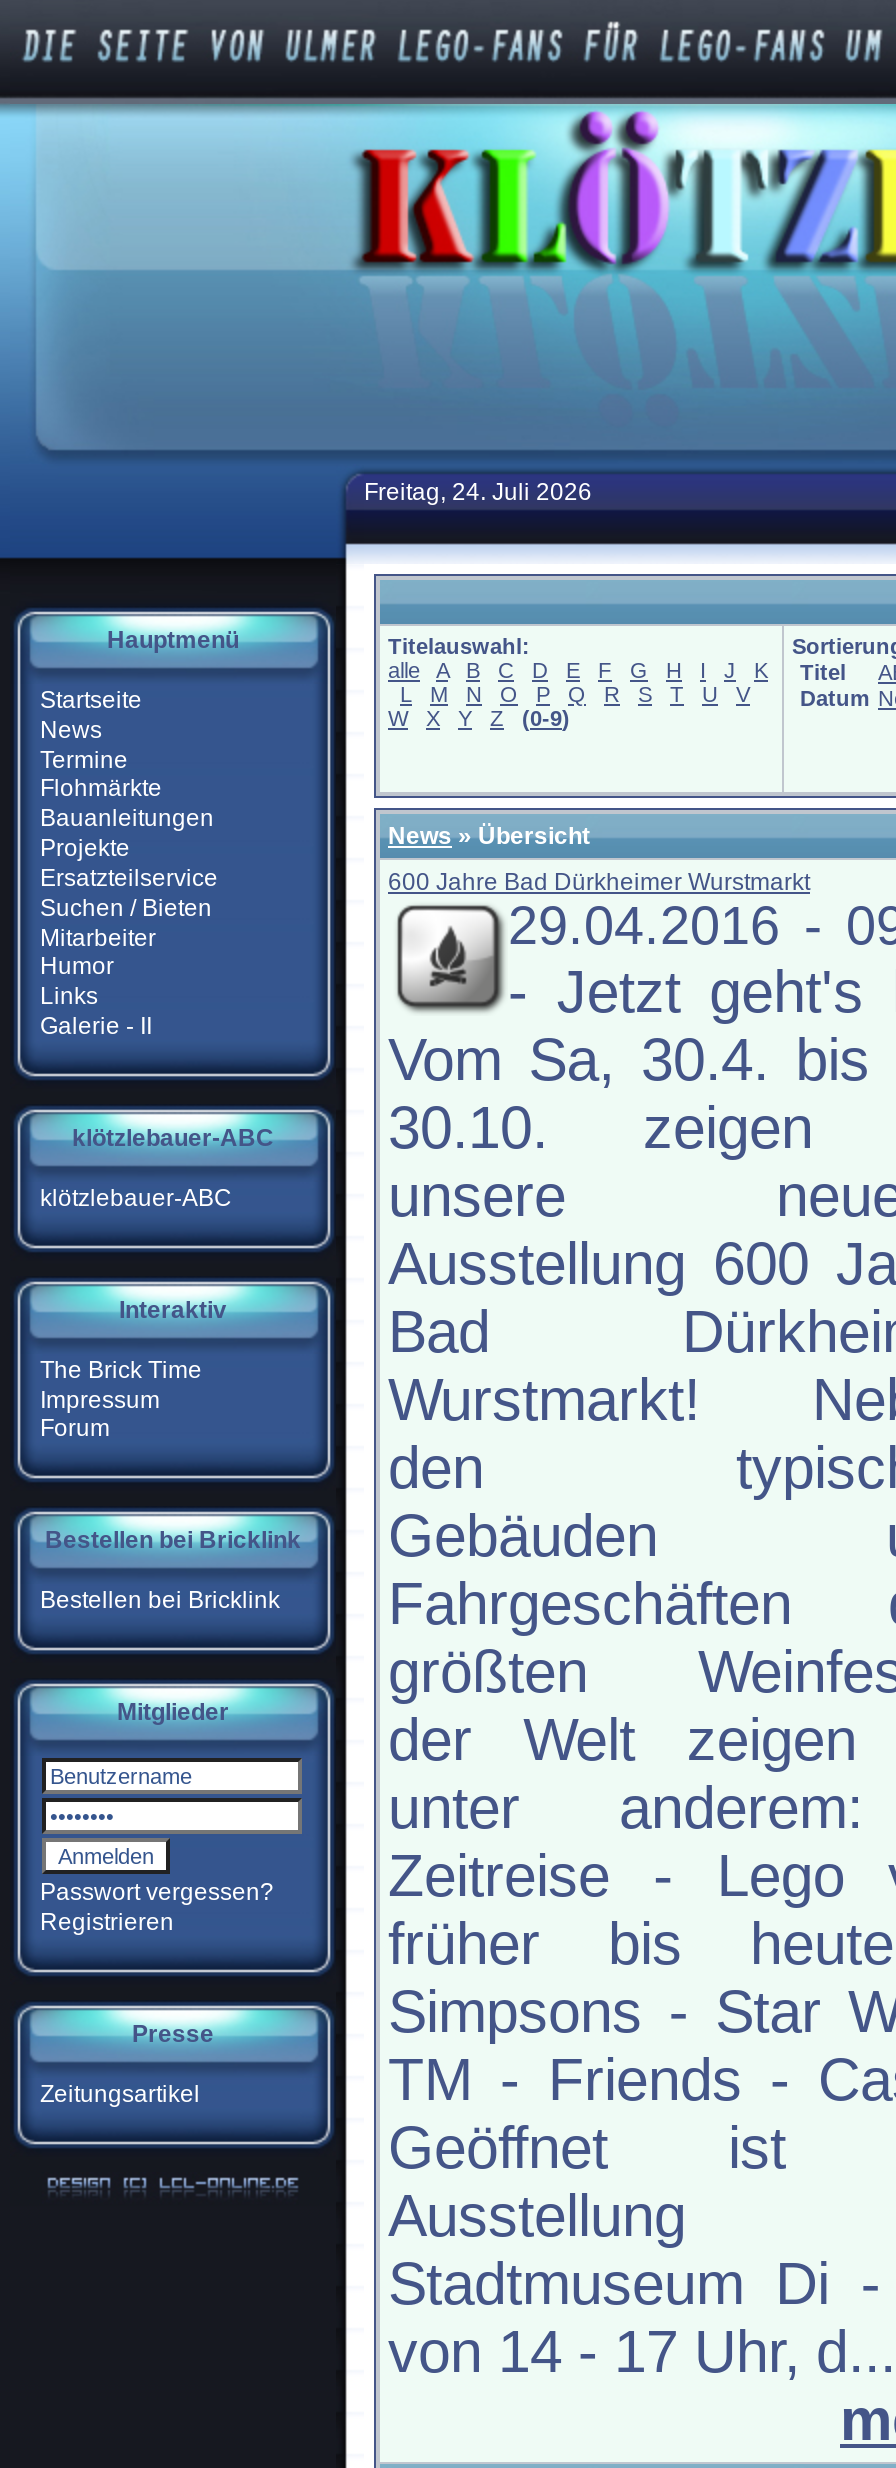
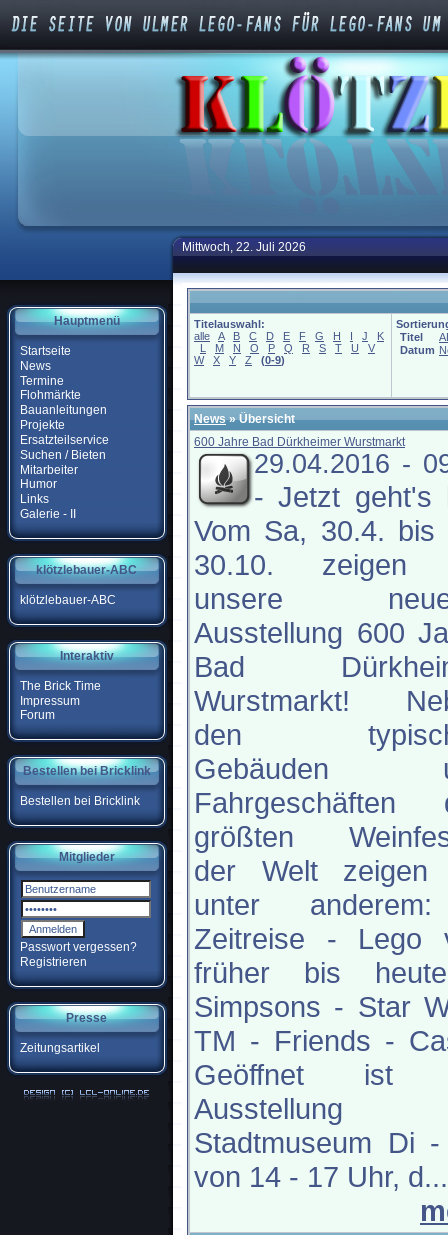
- Freitag, 24. Juli 2026
+ Mittwoch, 22. Juli 2026
